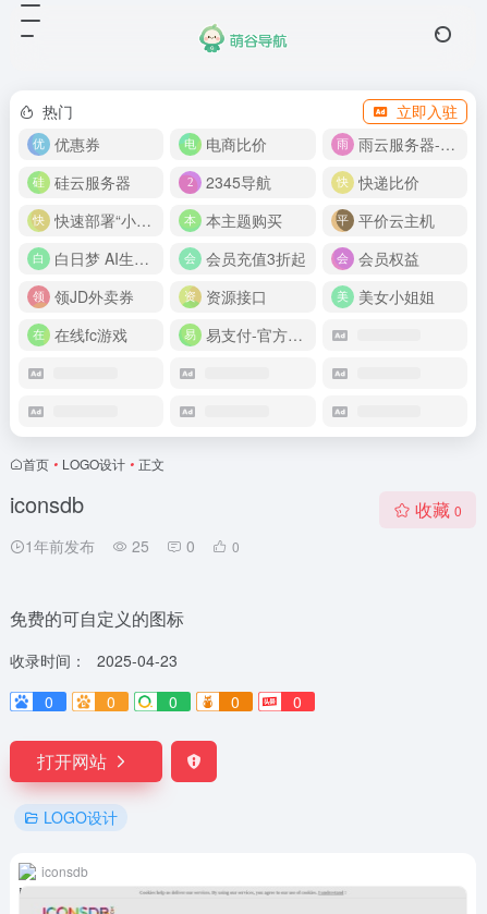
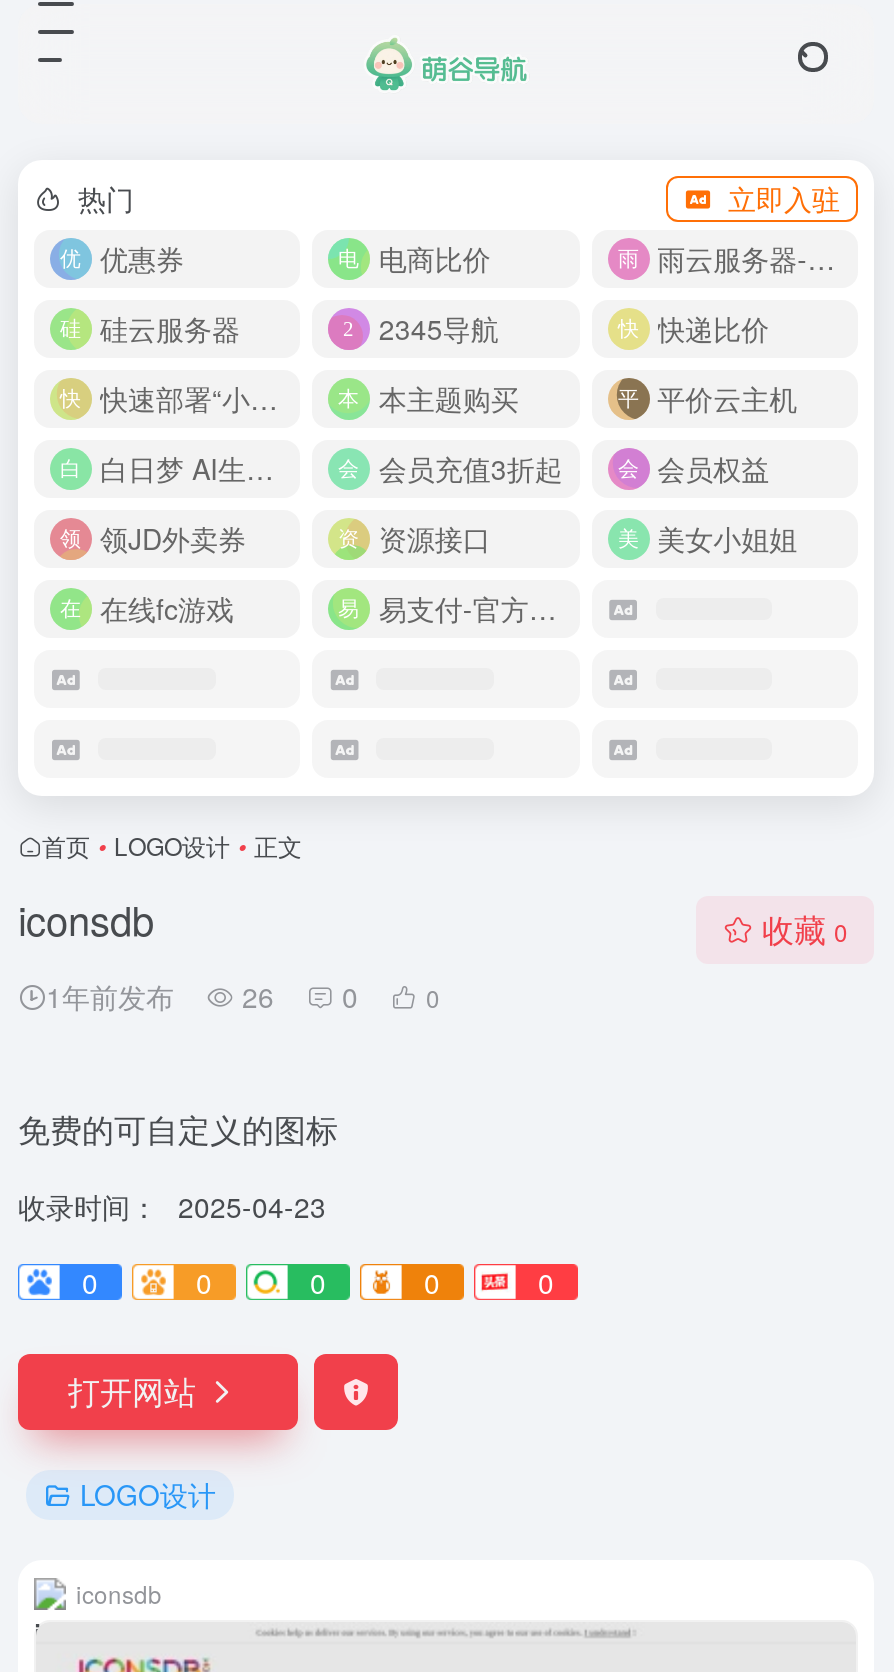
- 1年前发布 25 0 0
+ 1年前发布 26 0 0
